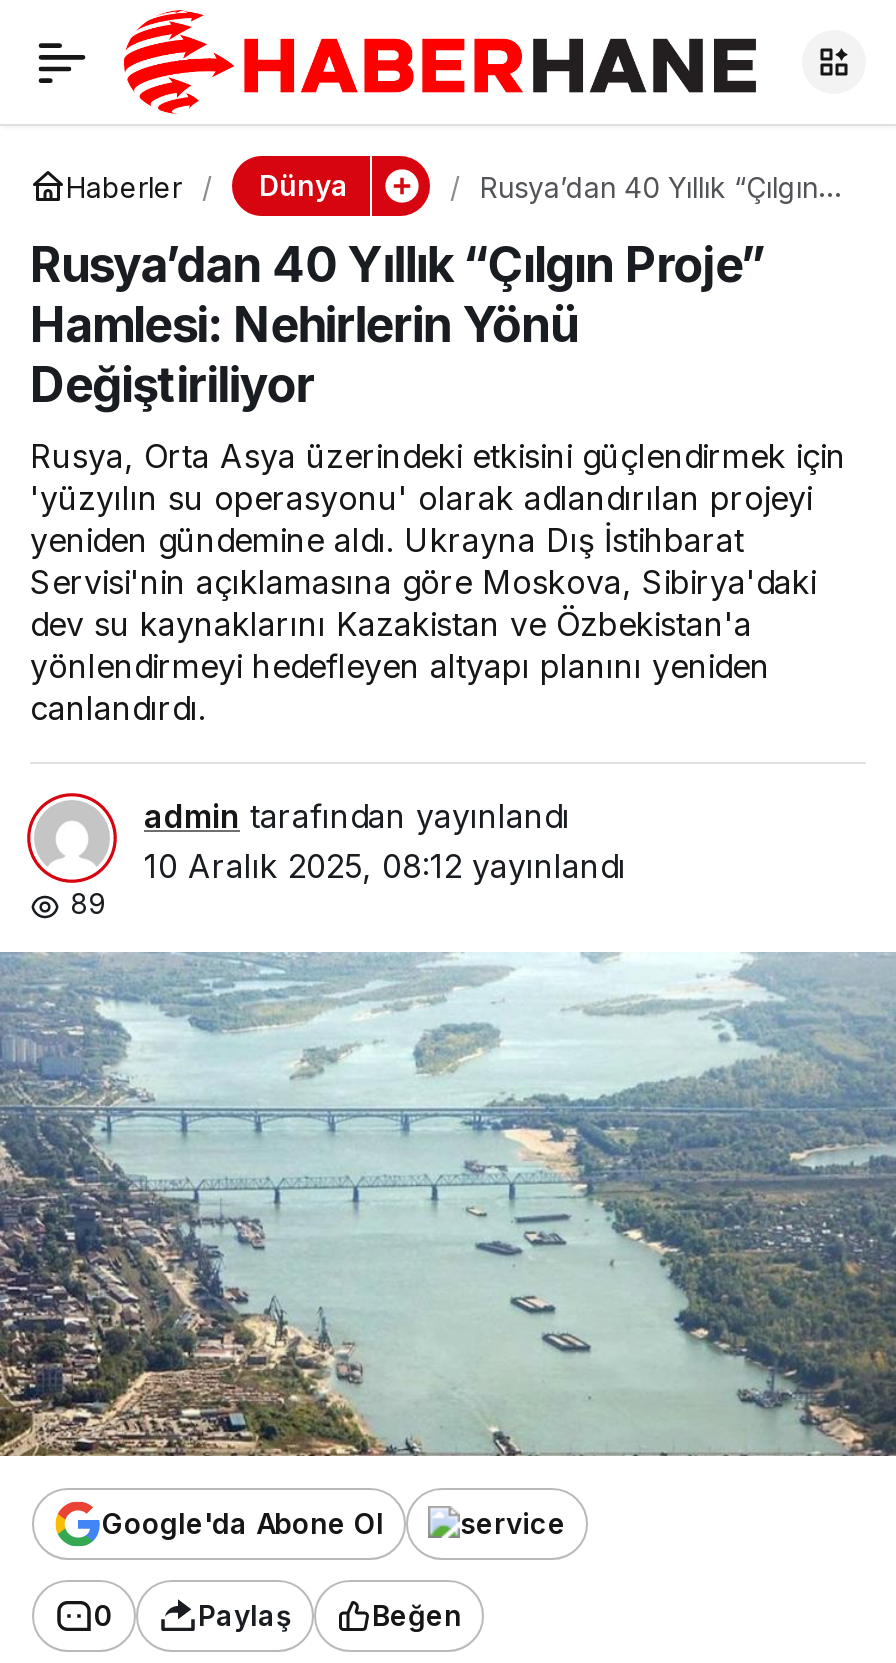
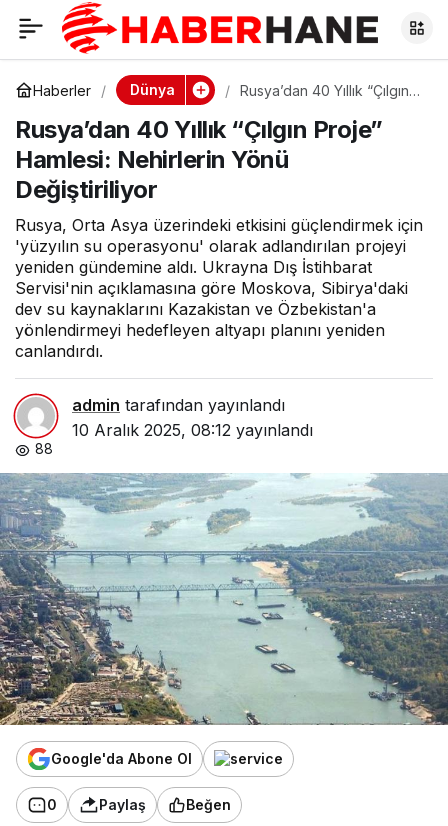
- 89
+ 88
